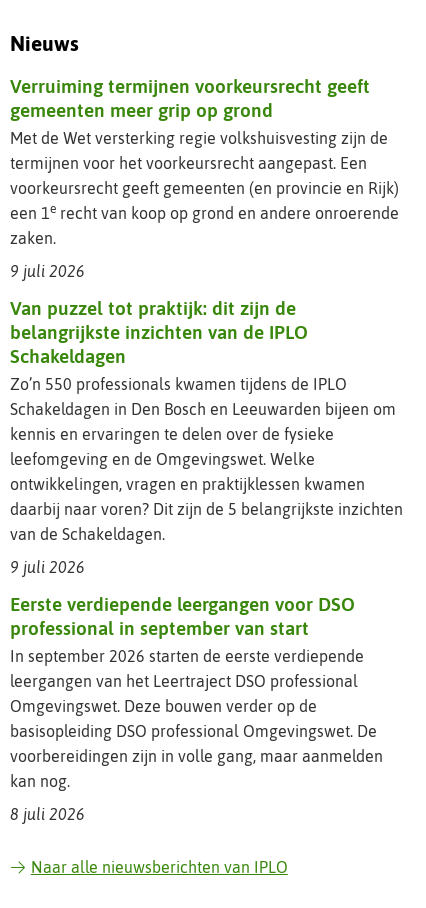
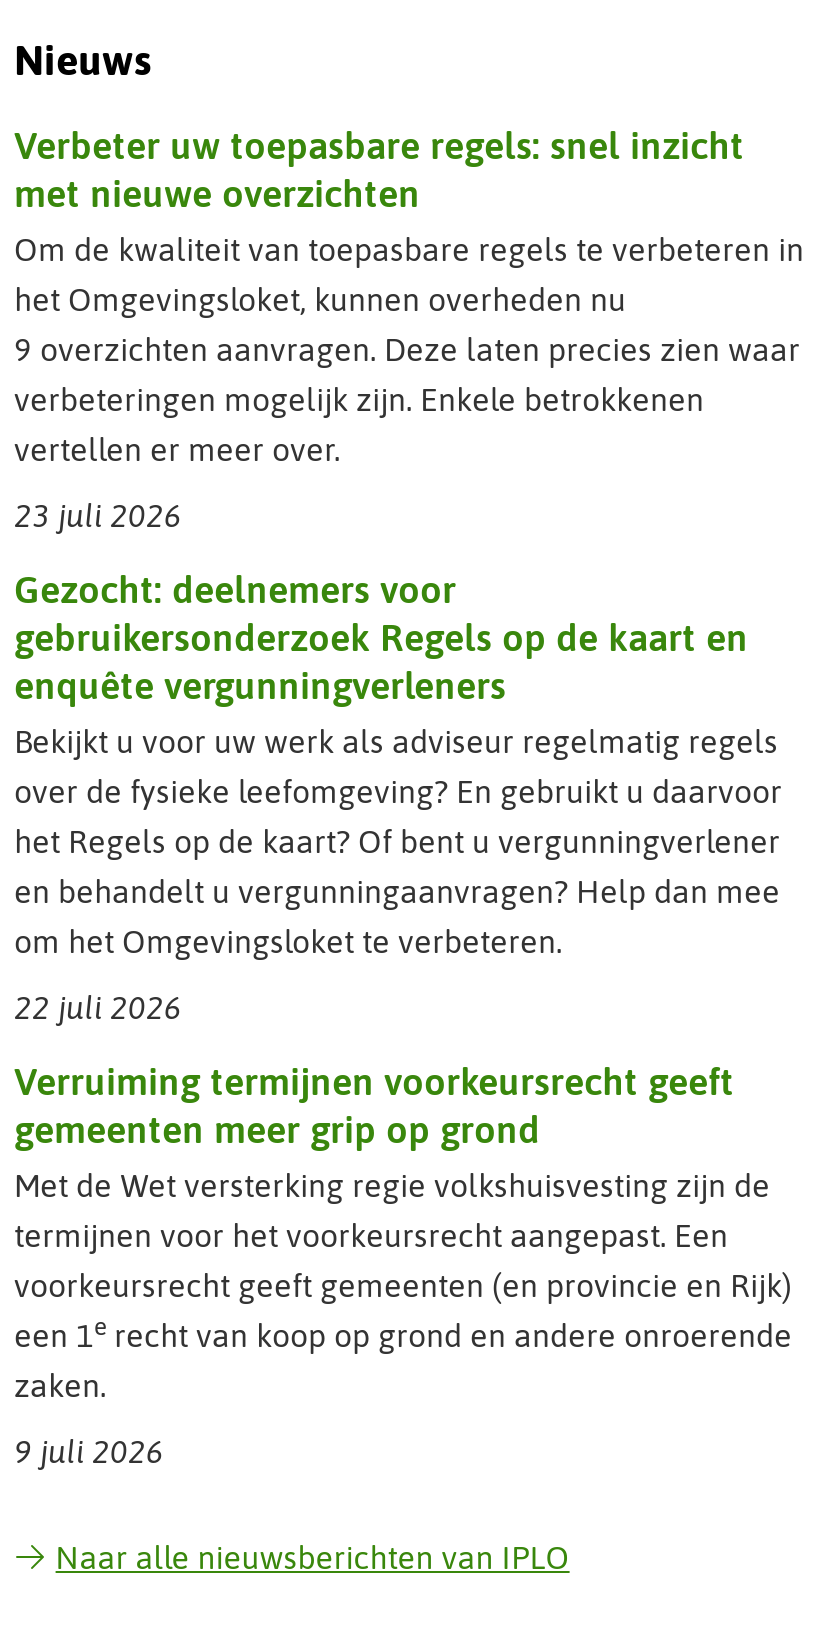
+ Verbeter uw toepasbare regels: snel inzicht
+ met nieuwe overzichten
+ Om de kwaliteit van toepasbare regels te verbeteren in
+ het Omgevingsloket, kunnen overheden nu
+ 9 overzichten aanvragen. Deze laten precies zien waar
+ verbeteringen mogelijk zijn. Enkele betrokkenen
+ vertellen er meer over.
+ 23 juli 2026
+ Gezocht: deelnemers voor
+ gebruikersonderzoek Regels op de kaart en
+ enquête vergunningverleners
+ Bekijkt u voor uw werk als adviseur regelmatig regels
+ over de fysieke leefomgeving? En gebruikt u daarvoor
+ het Regels op de kaart? Of bent u vergunningverlener
+ en behandelt u vergunningaanvragen? Help dan mee
+ om het Omgevingsloket te verbeteren.
+ 22 juli 2026

moved down: Verruiming termijnen voorkeursrecht geeft | gemeenten meer grip op grond | Met de Wet versterking regie volkshuisvesting zijn de | termijnen voor het voorkeursrecht aangepast. Een | voorkeursrecht geeft gemeenten (en provincie en Rijk) | een 1 e recht van koop op grond en andere onroerende | zaken. | 9 juli 2026

- Van puzzel tot praktijk: dit zijn de
- belangrijkste inzichten van de IPLO
- Schakeldagen
- Zo’n 550 professionals kwamen tijdens de IPLO
- Schakeldagen in Den Bosch en Leeuwarden bijeen om
- kennis en ervaringen te delen over de fysieke
- leefomgeving en de Omgevingswet. Welke
- ontwikkelingen, vragen en praktijklessen kwamen
- daarbij naar voren? Dit zijn de 5 belangrijkste inzichten
- van de Schakeldagen.
- 9 juli 2026
- Eerste verdiepende leergangen voor DSO
- professional in september van start
- In september 2026 starten de eerste verdiepende
- leergangen van het Leertraject DSO professional
- Omgevingswet. Deze bouwen verder op de
- basisopleiding DSO professional Omgevingswet. De
- voorbereidingen zijn in volle gang, maar aanmelden
- kan nog.
- 8 juli 2026
